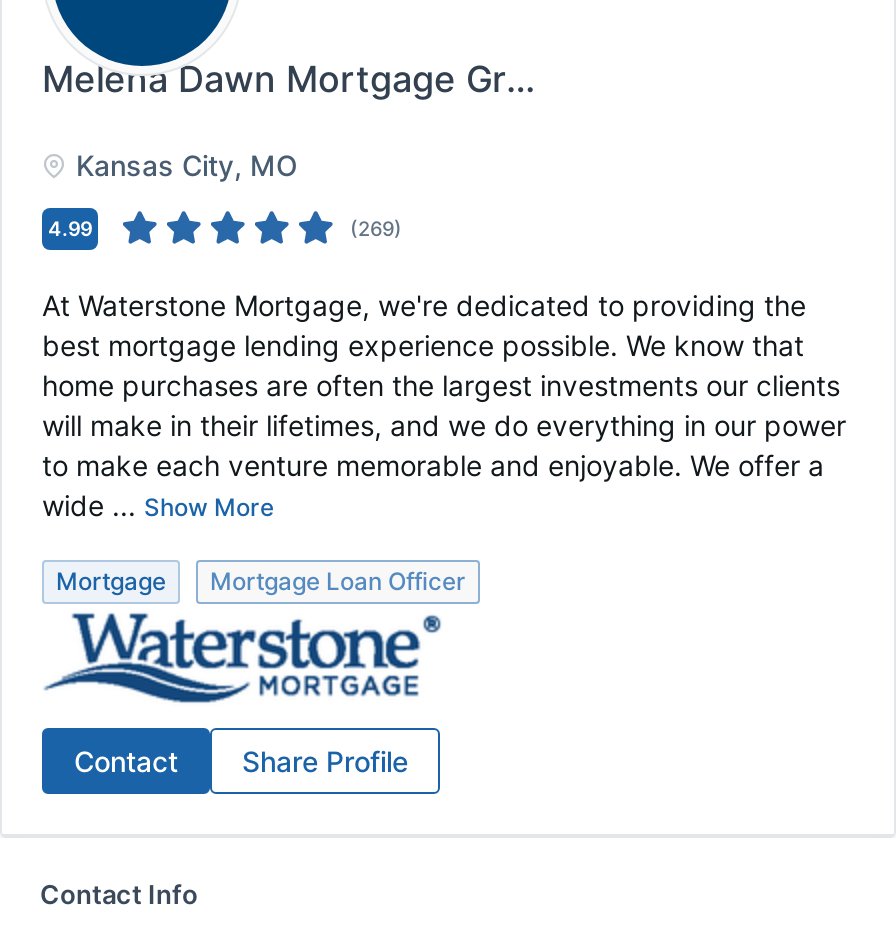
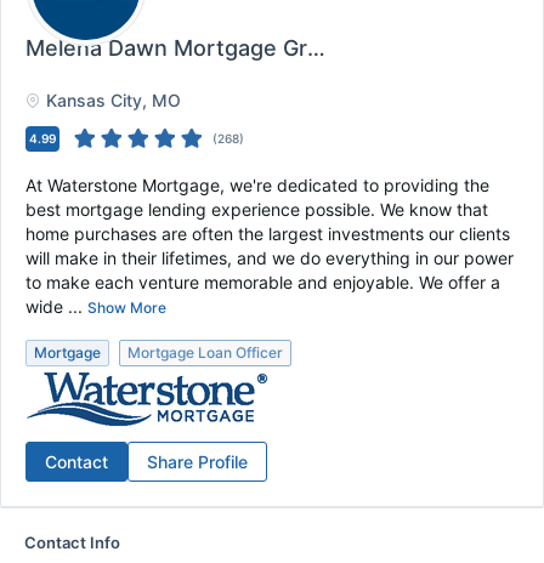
- (269)
+ (268)
